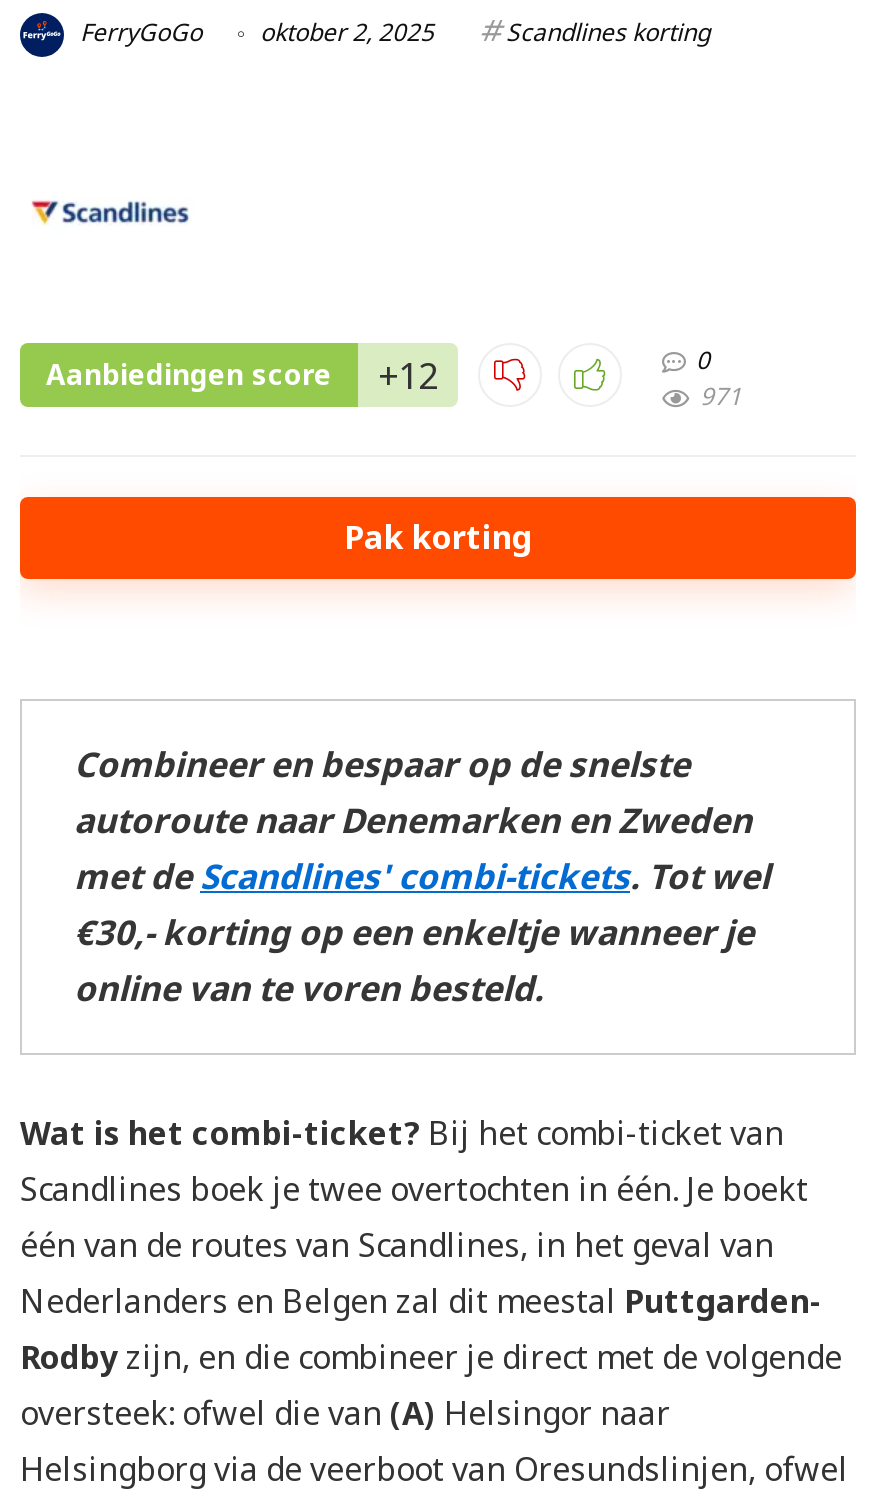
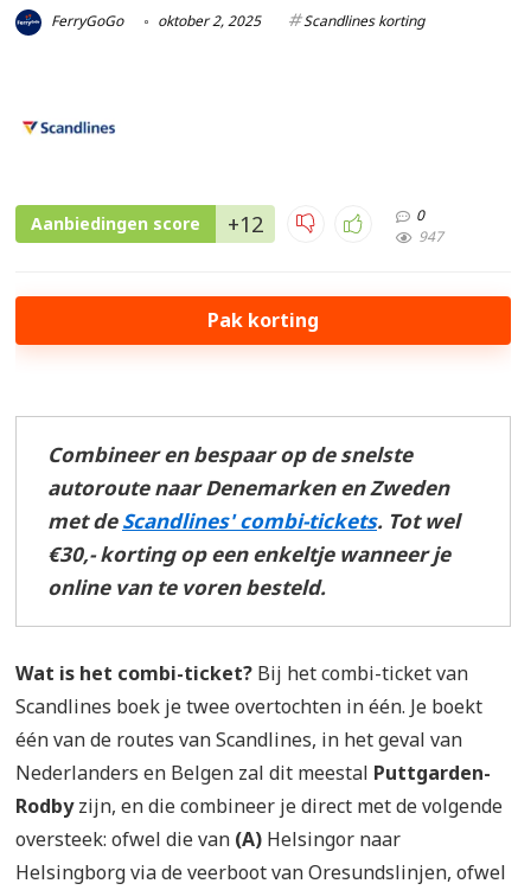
- 971
+ 947
